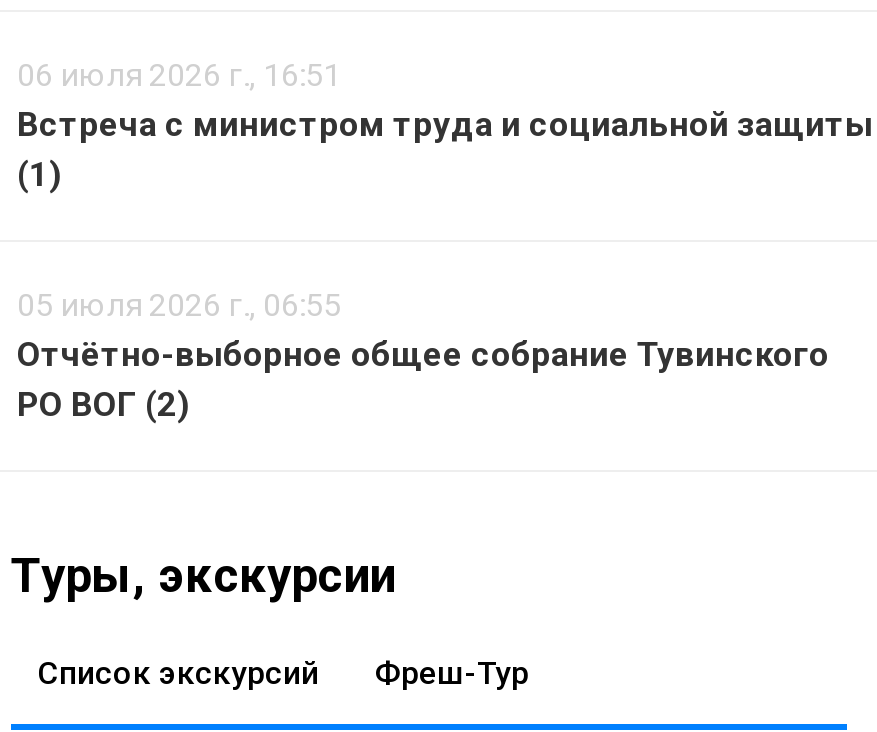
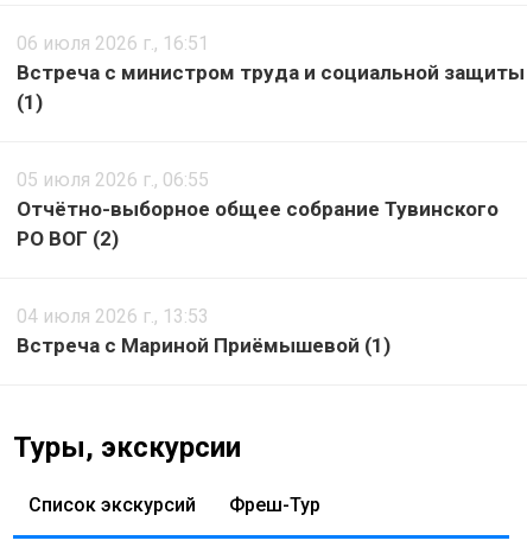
+ 04 июля 2026 г., 13:53
+ Встреча с Мариной Приёмышевой (1)
